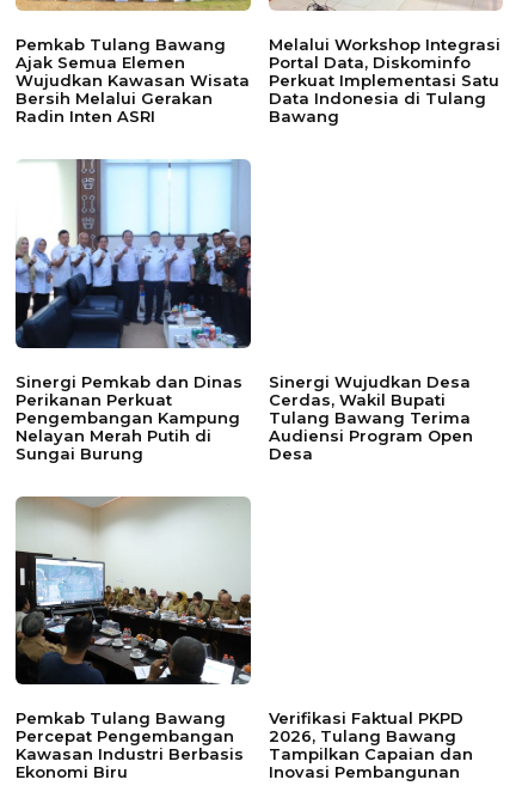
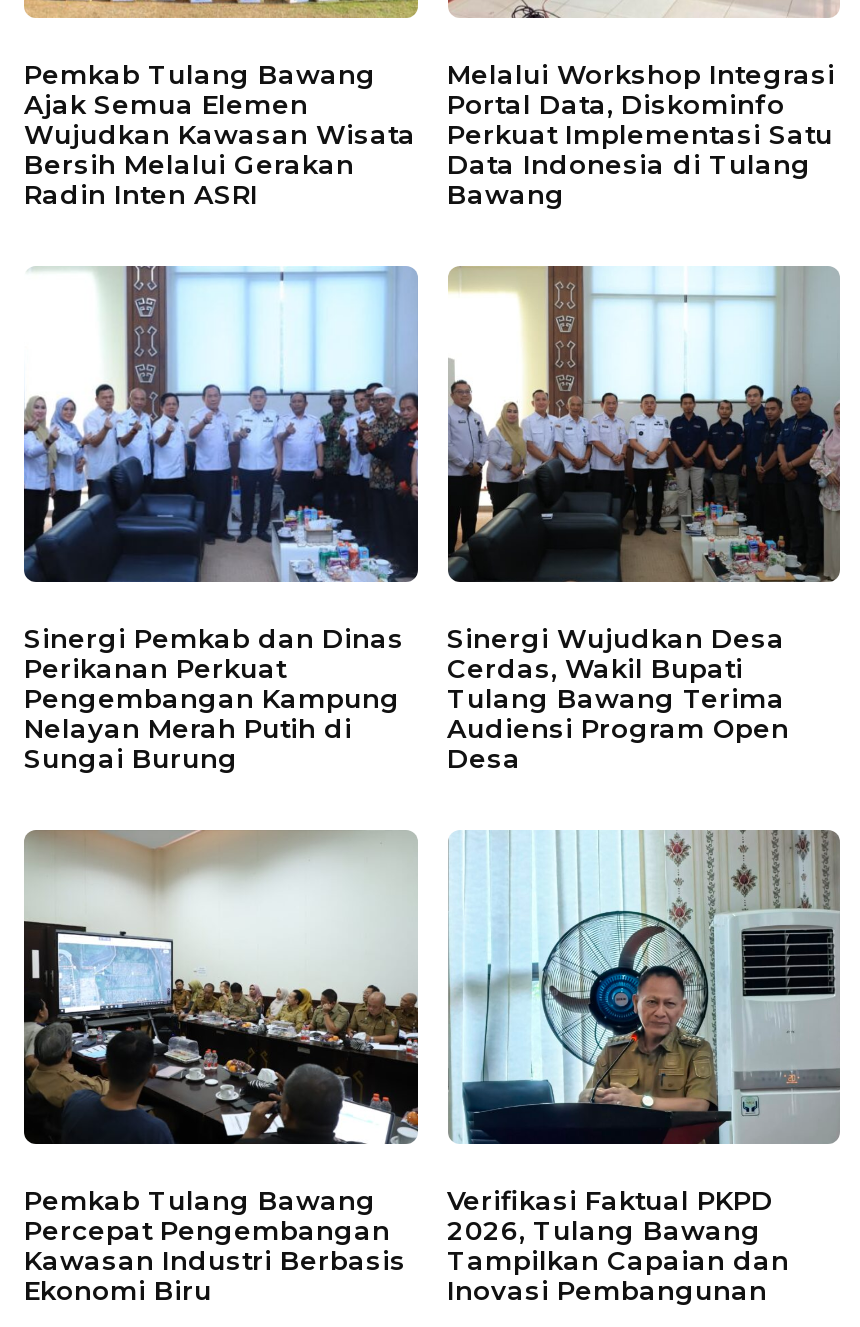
+ [image]

+ [image]
